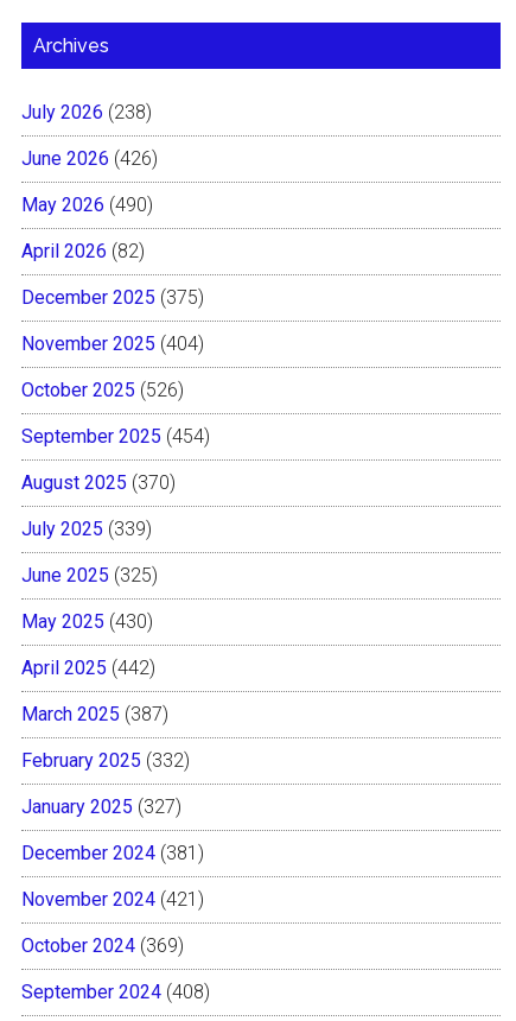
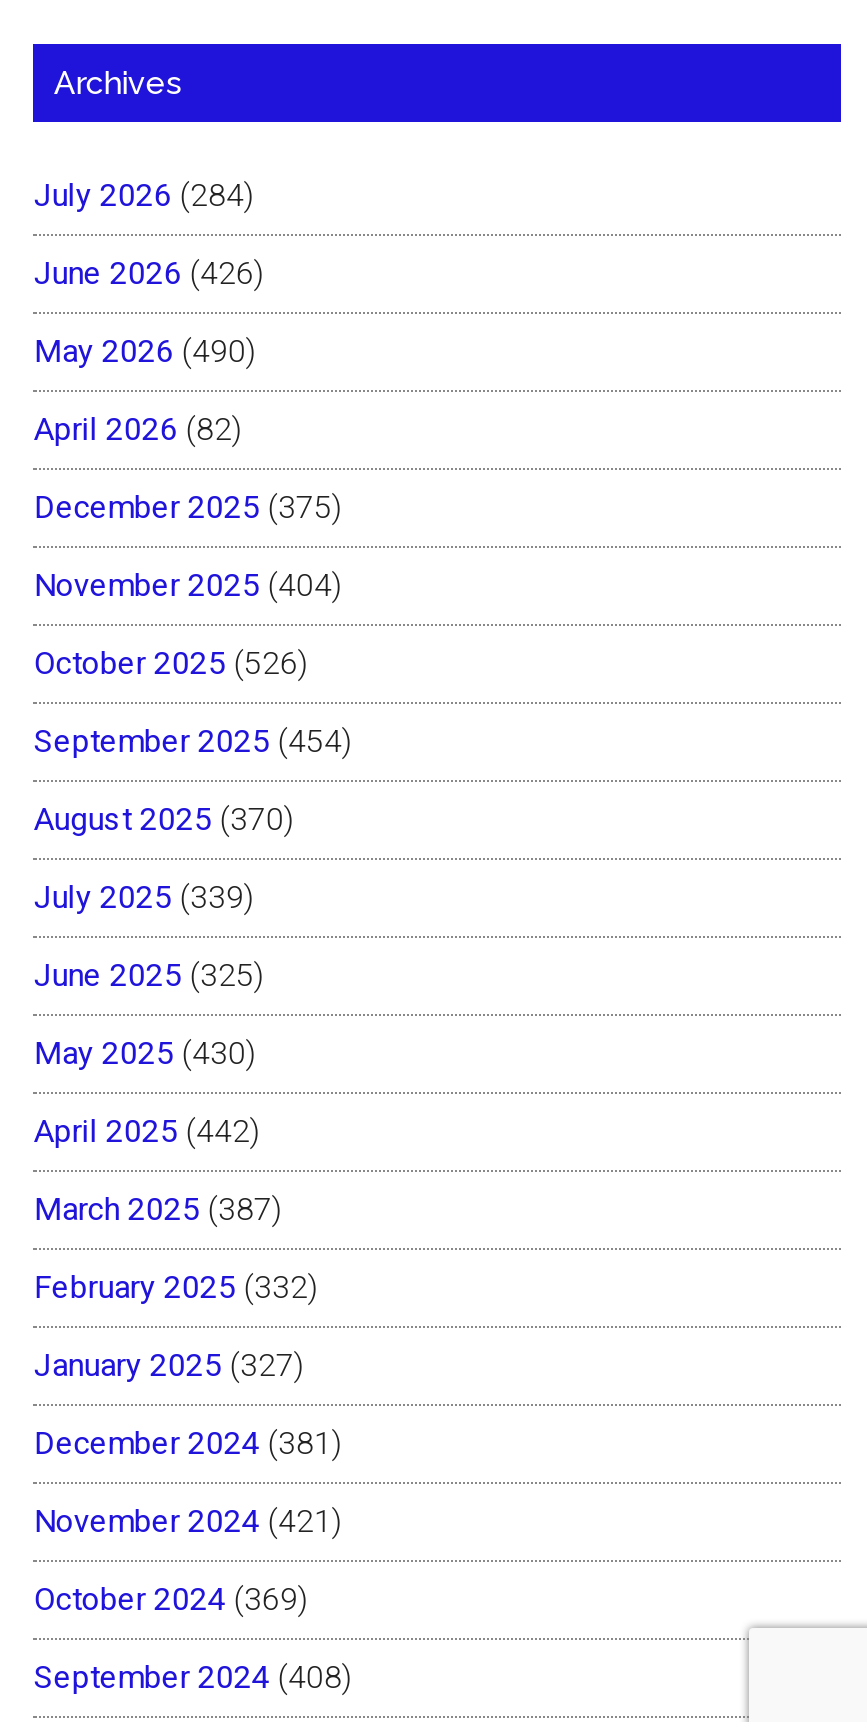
- July 2026 (238)
+ July 2026 (284)
